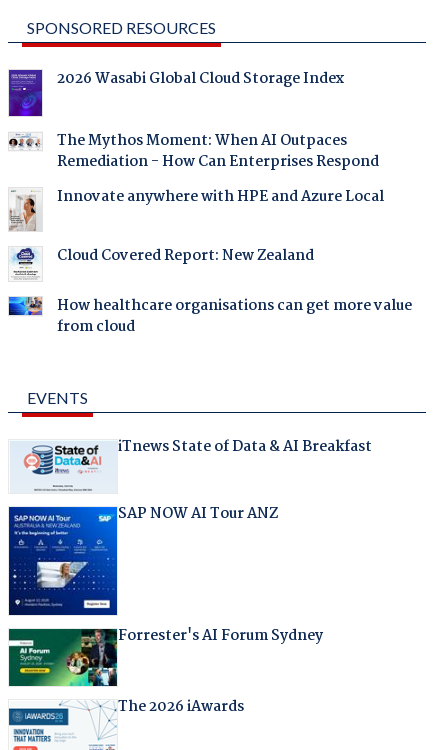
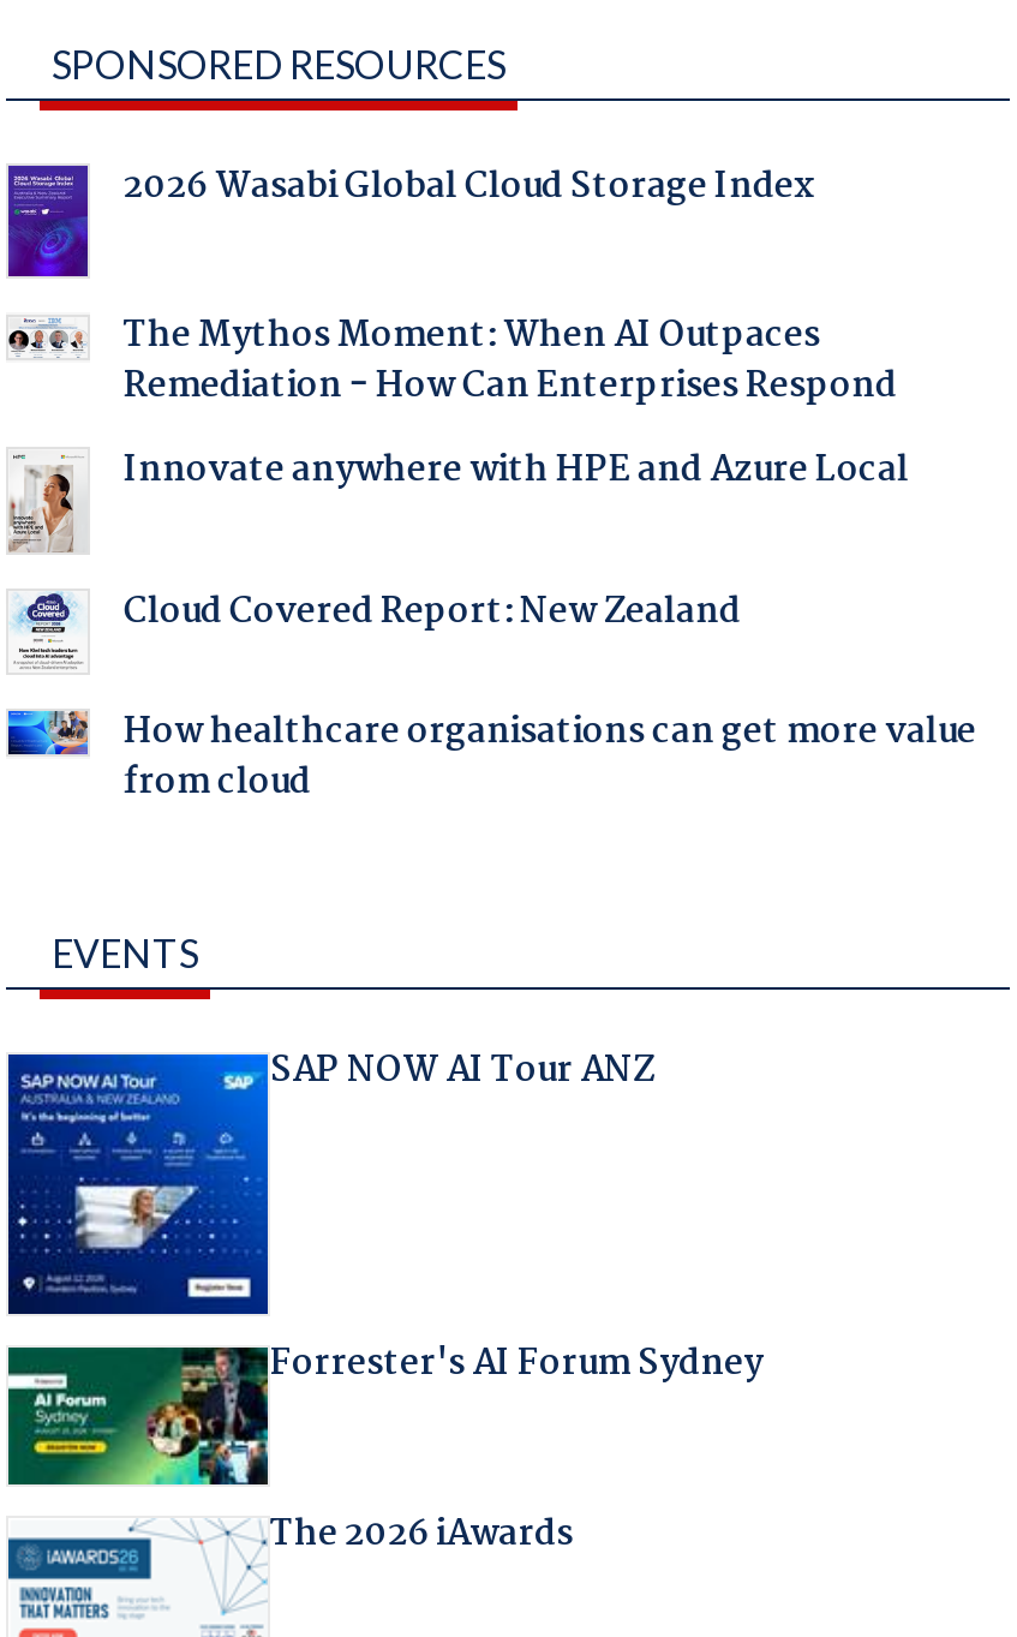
- [image]
- iTnews State of Data & AI Breakfast
